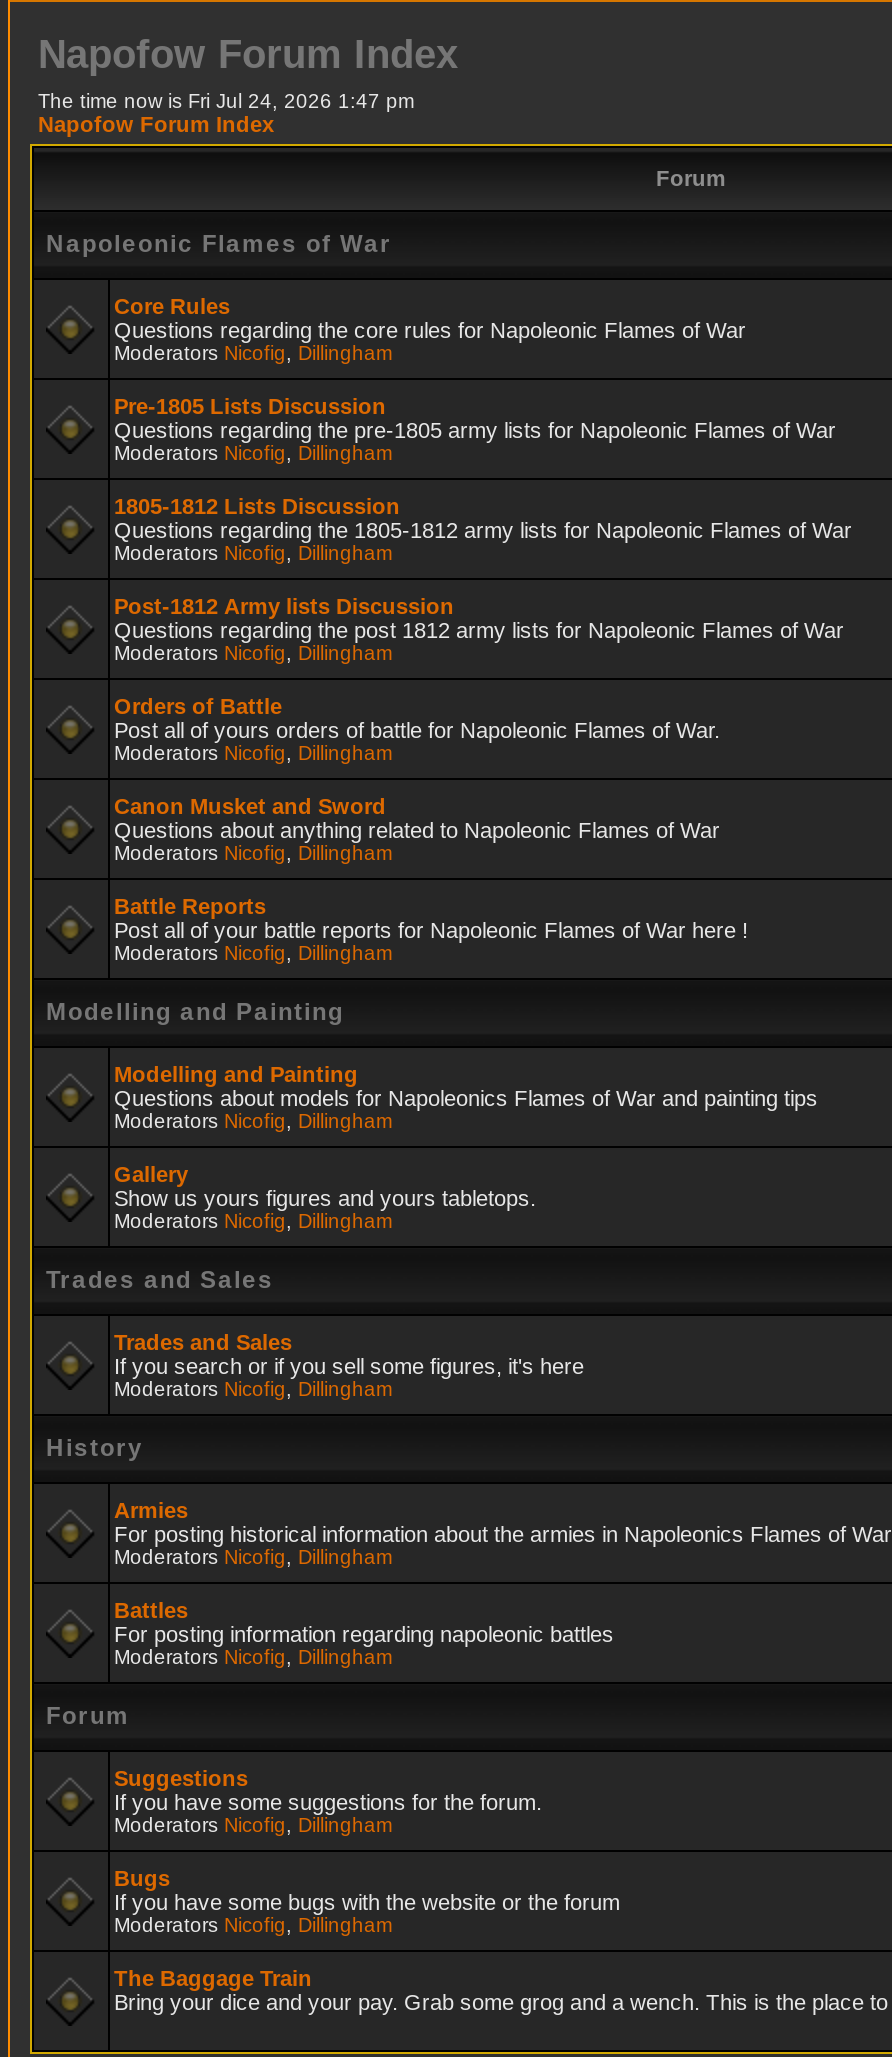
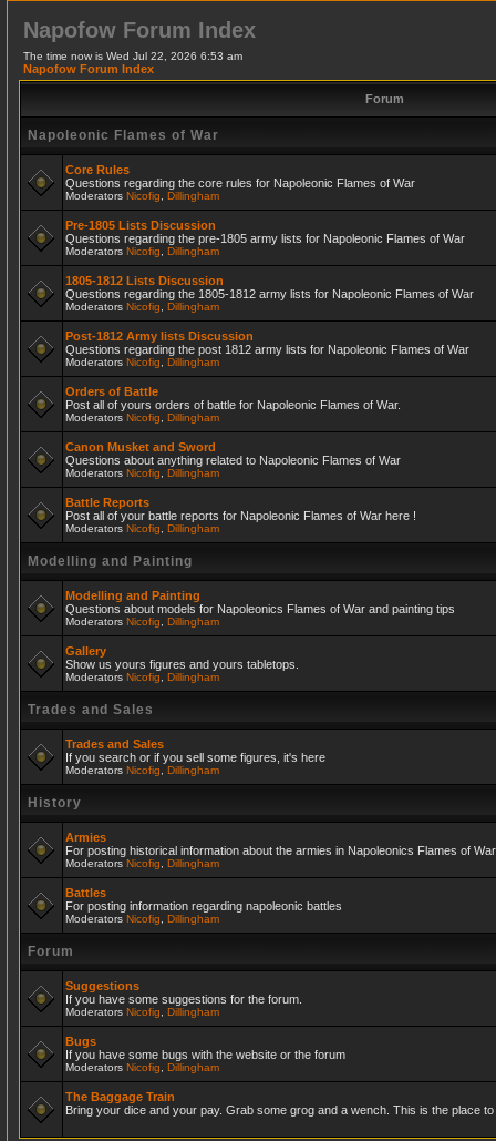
- The time now is Fri Jul 24, 2026 1:47 pm
+ The time now is Wed Jul 22, 2026 6:53 am
